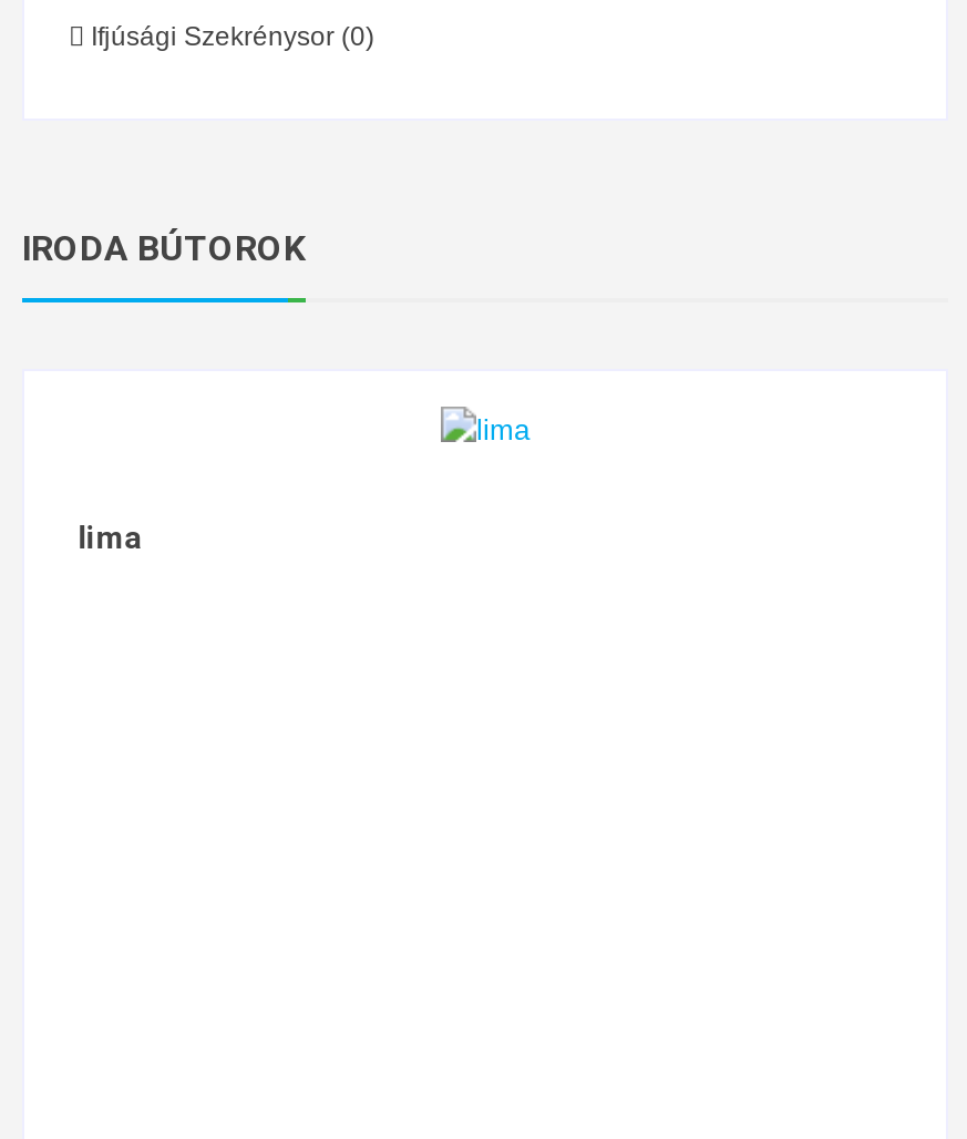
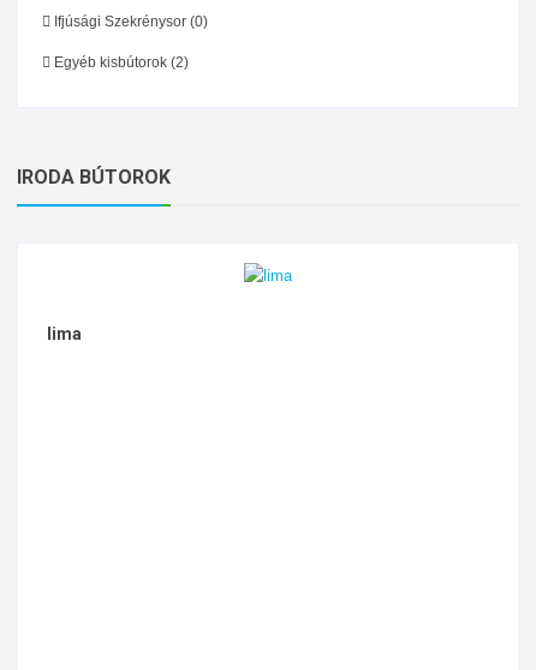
+ Egyéb kisbútorok (2)
